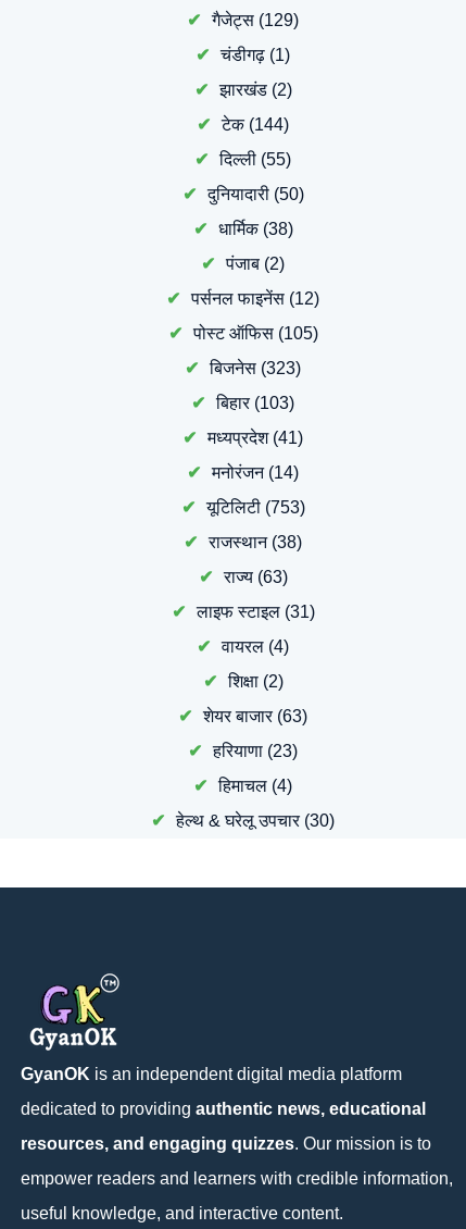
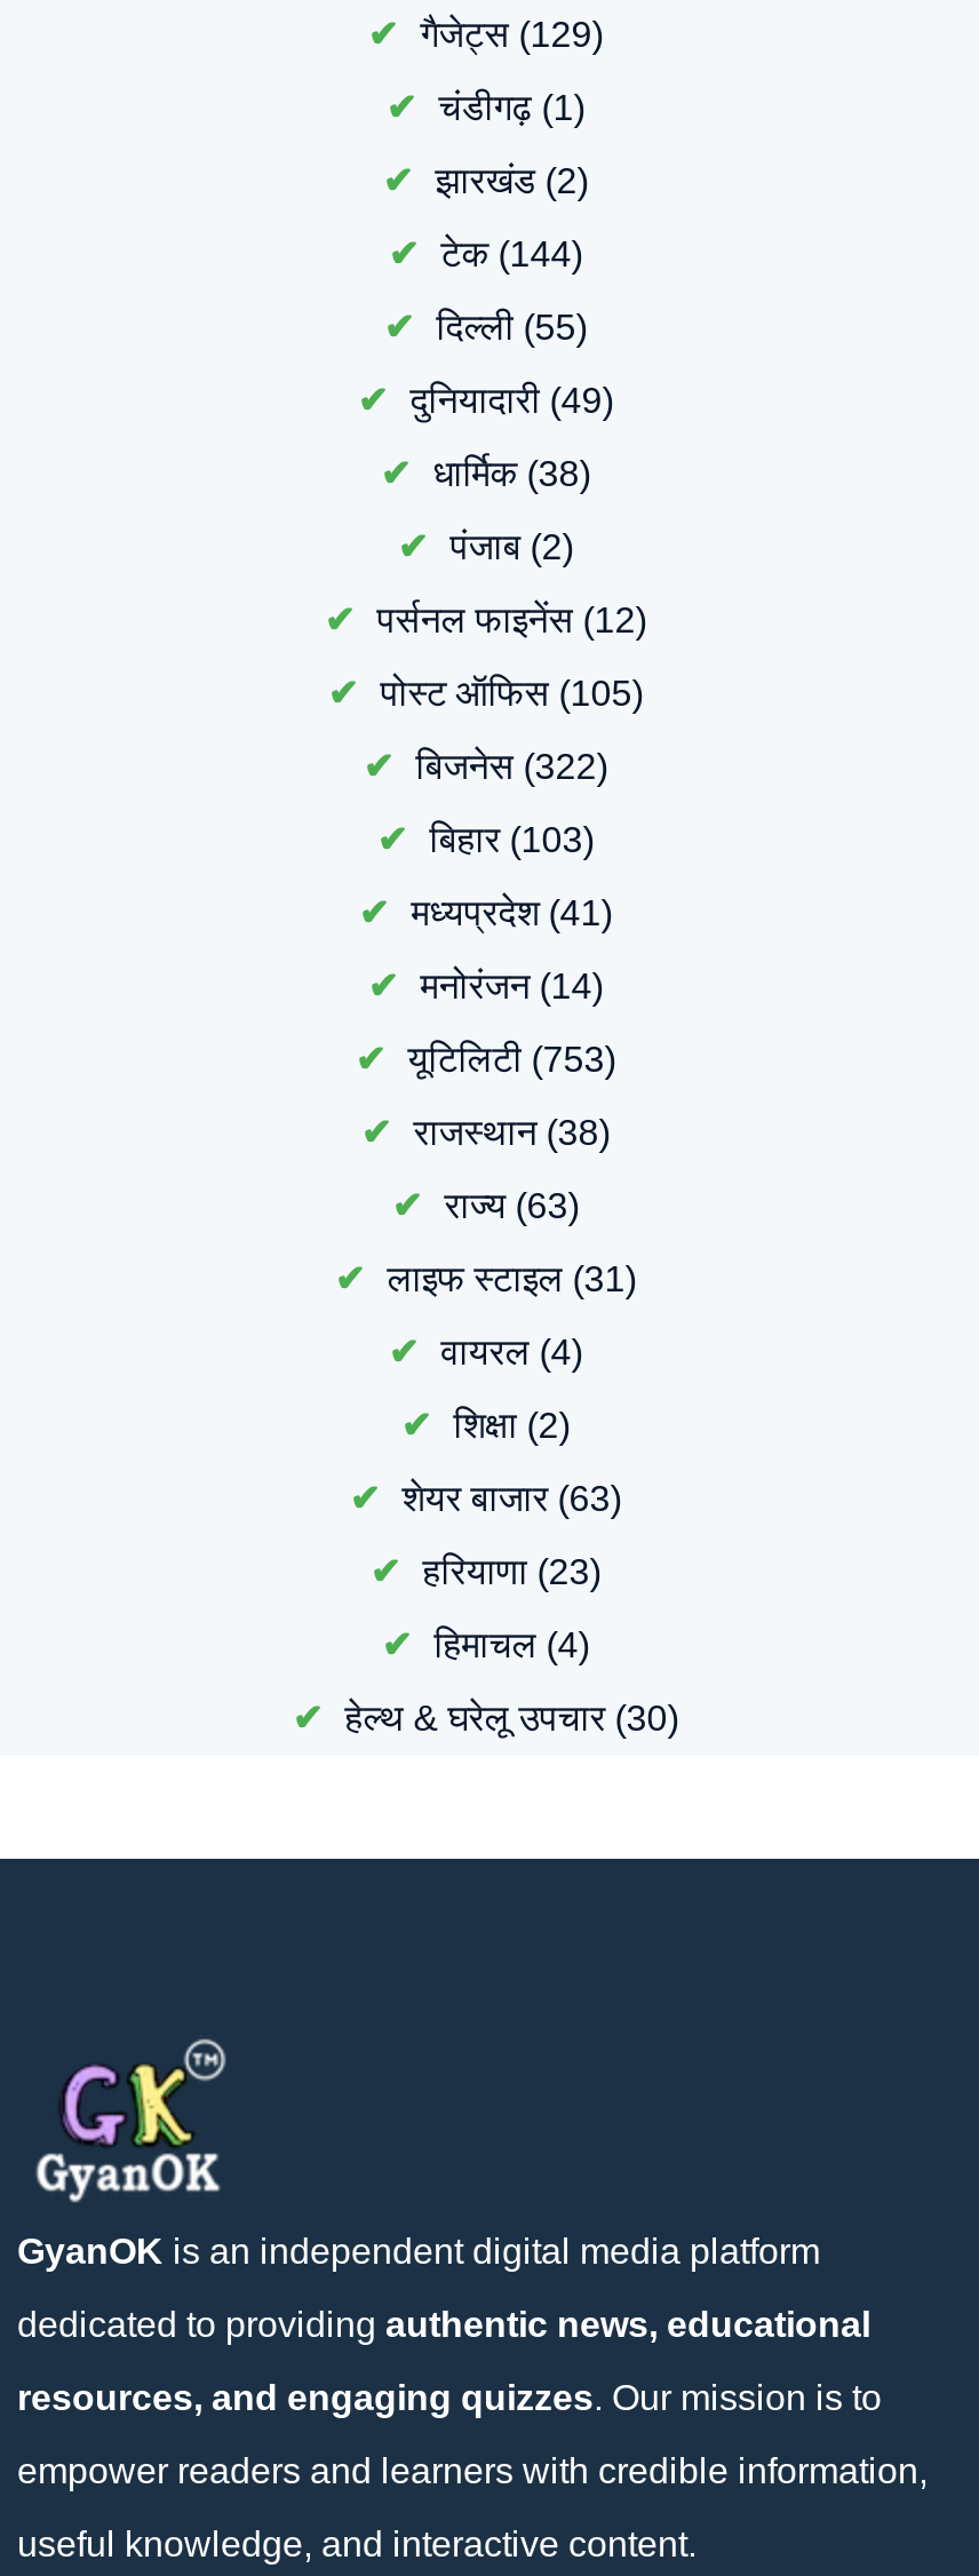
- दुनियादारी (50)
+ दुनियादारी (49)

- बिजनेस (323)
+ बिजनेस (322)
